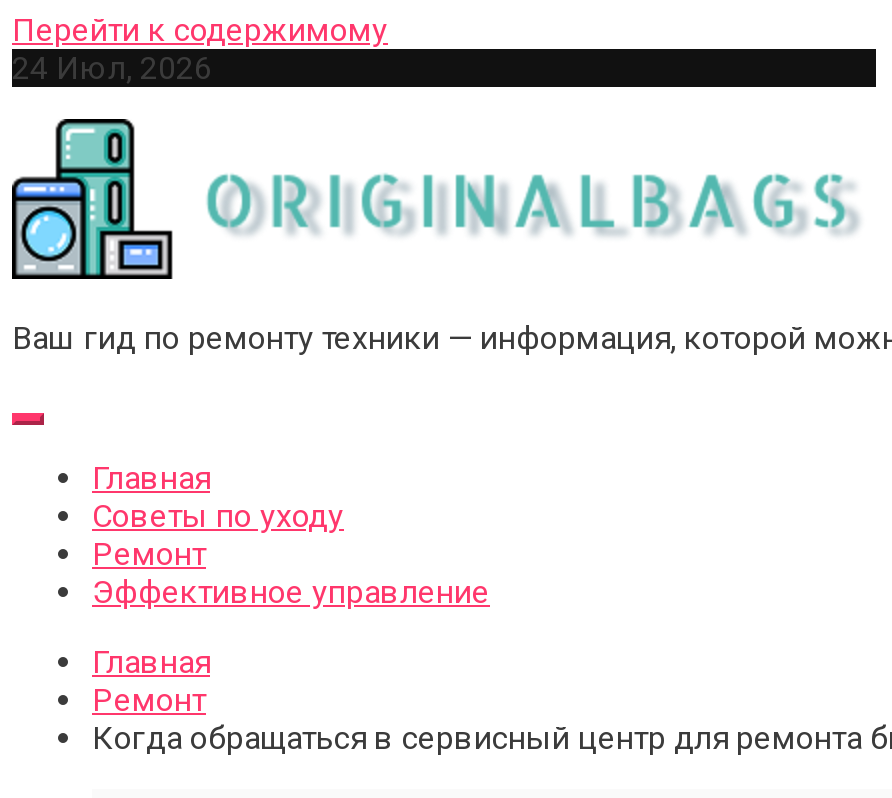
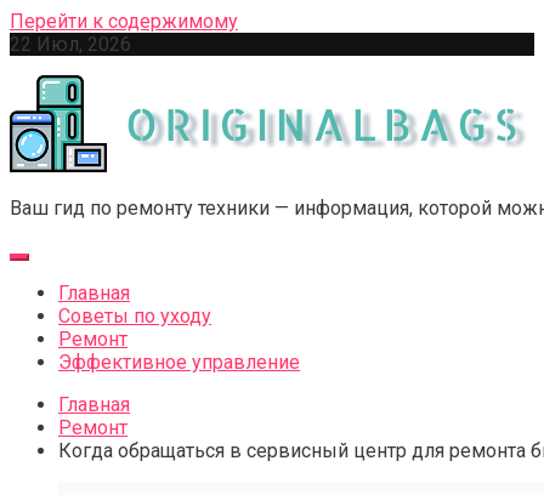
- 24 Июл, 2026
+ 22 Июл, 2026
